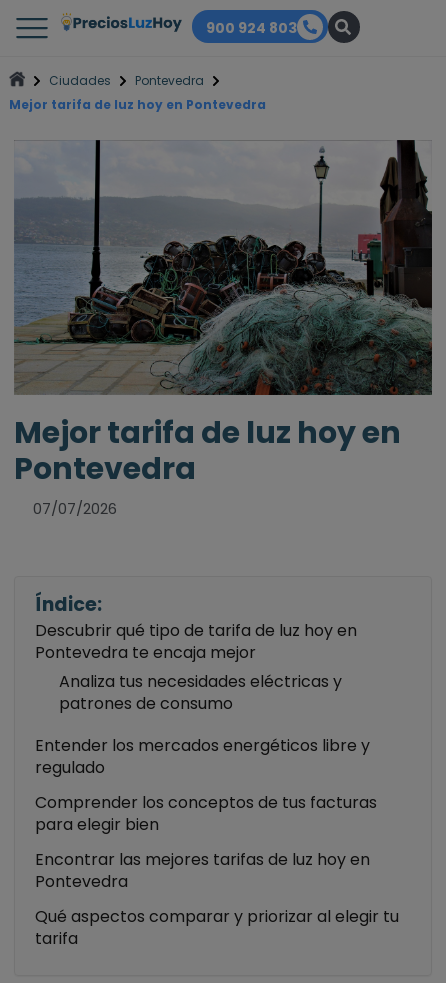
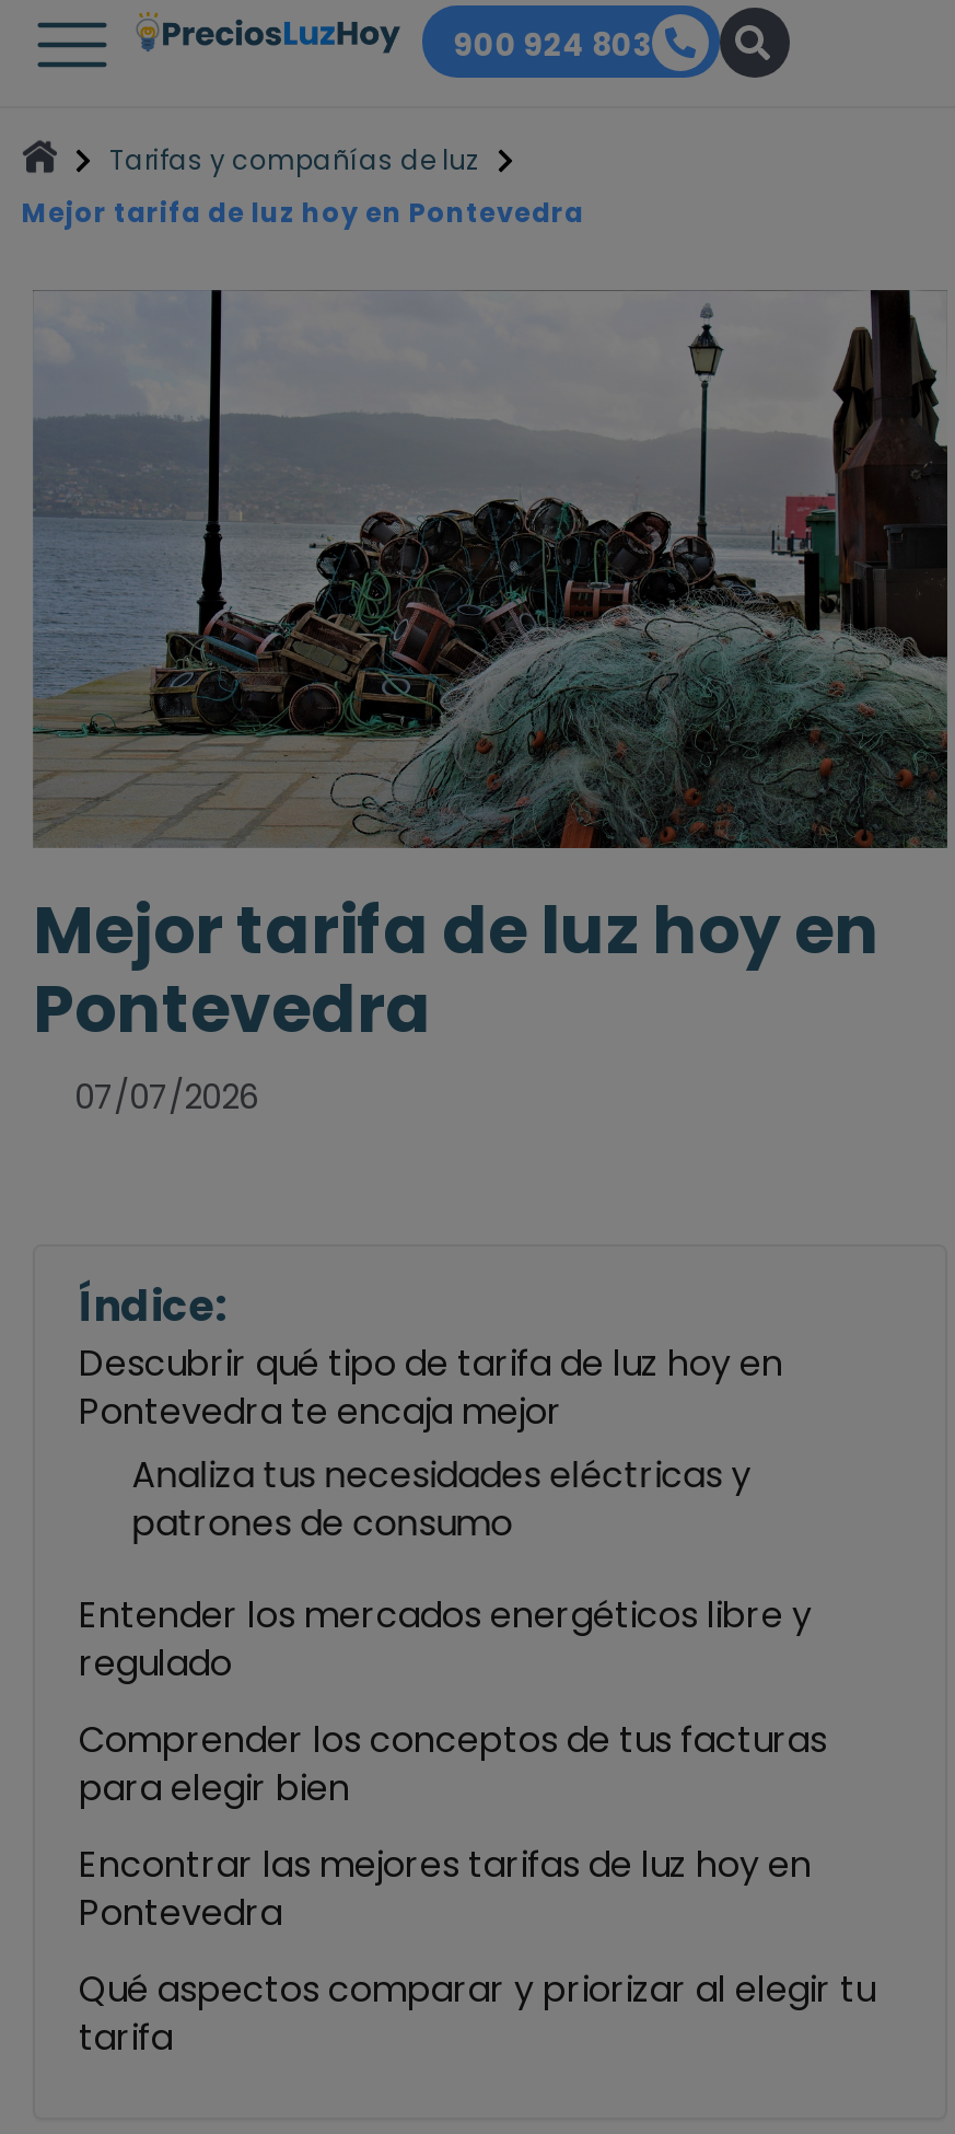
- Ciudades
- Pontevedra
+ Tarifas y compañías de luz
